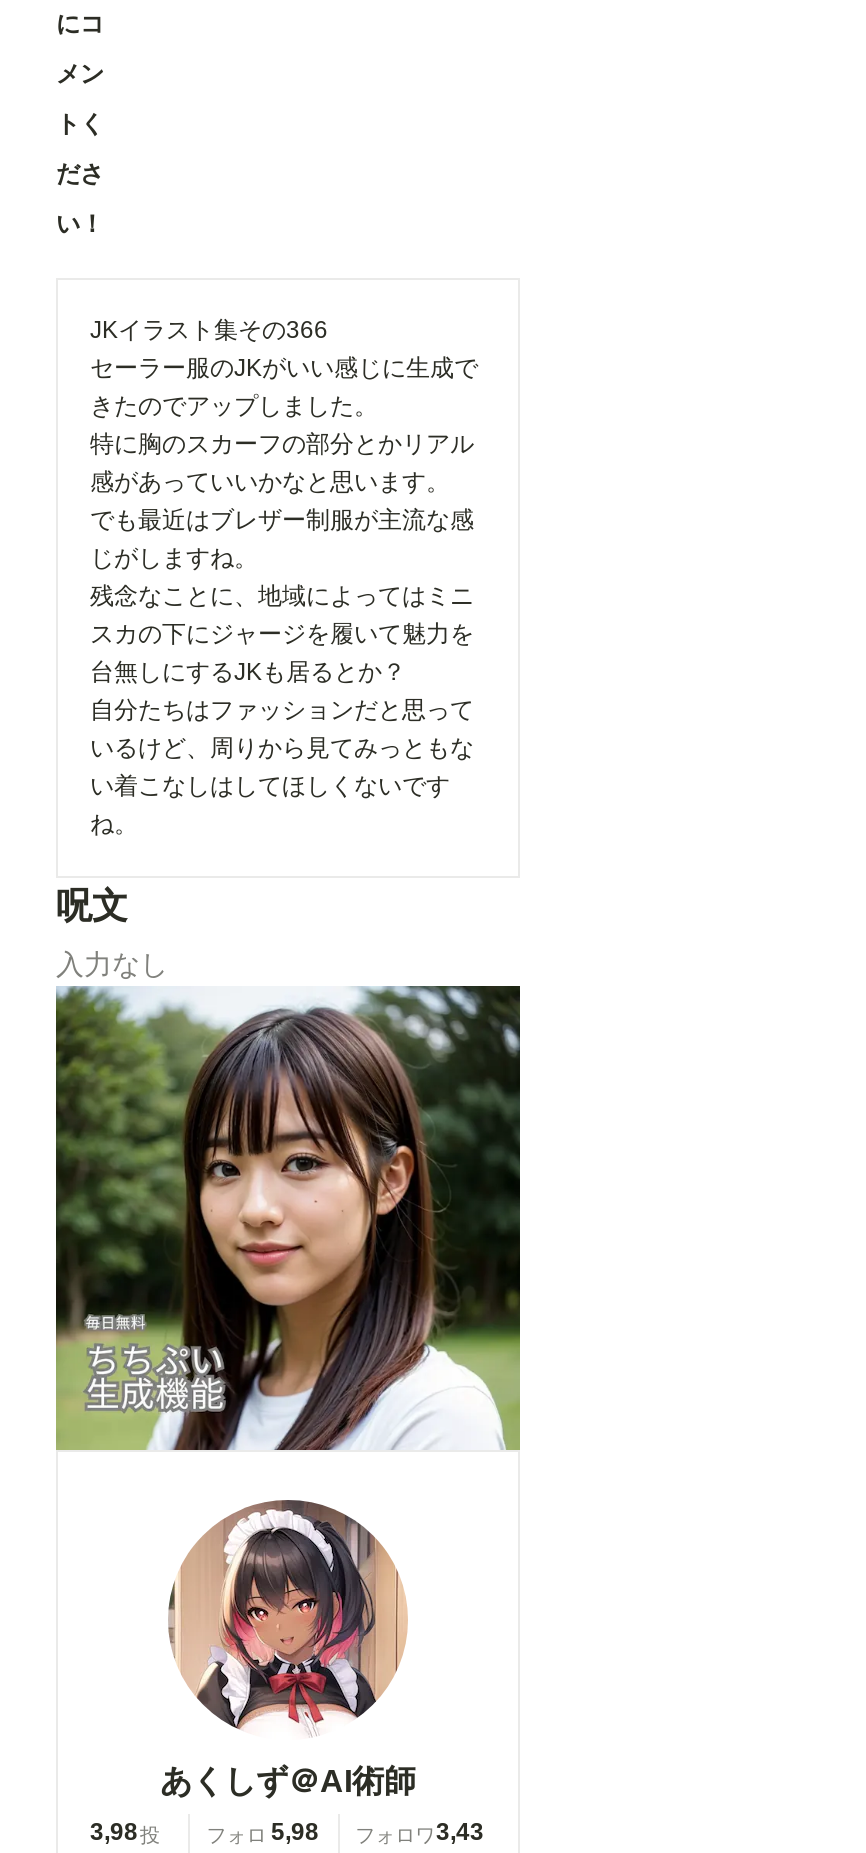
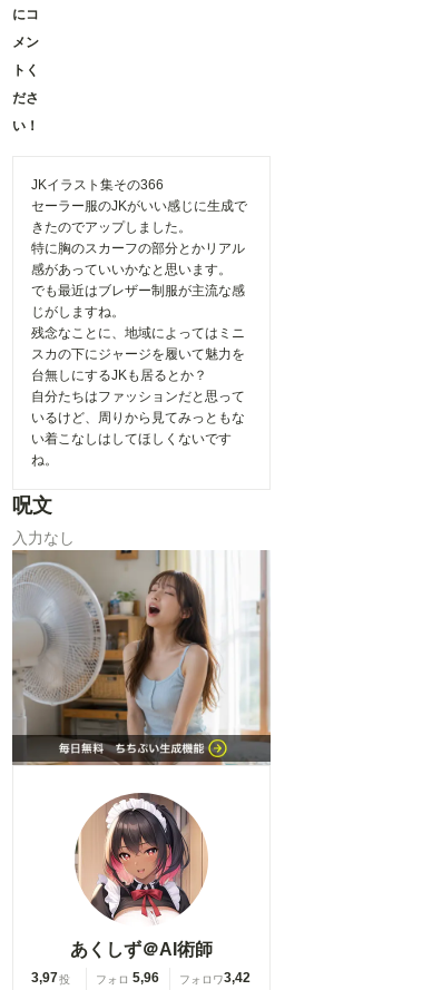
- [image]
+ [image]

- 3,98 投
+ 3,97 投

- 5,98
+ 5,96

- 3,43
+ 3,42
